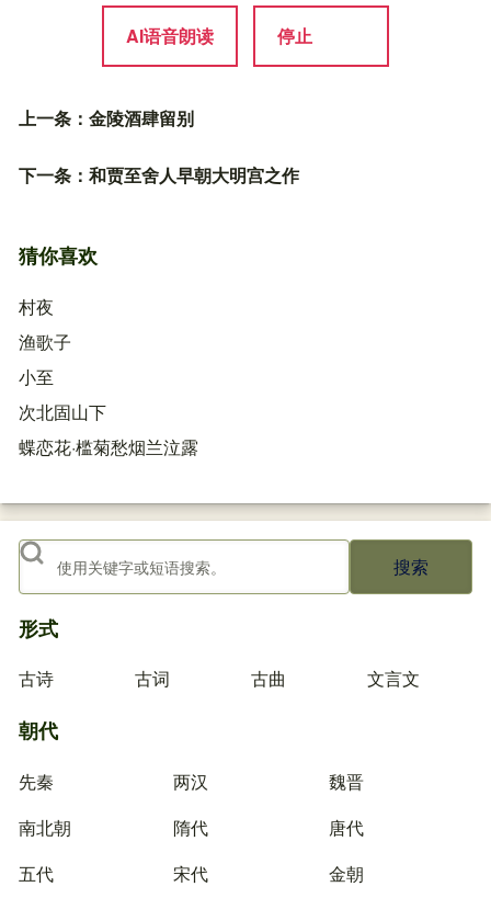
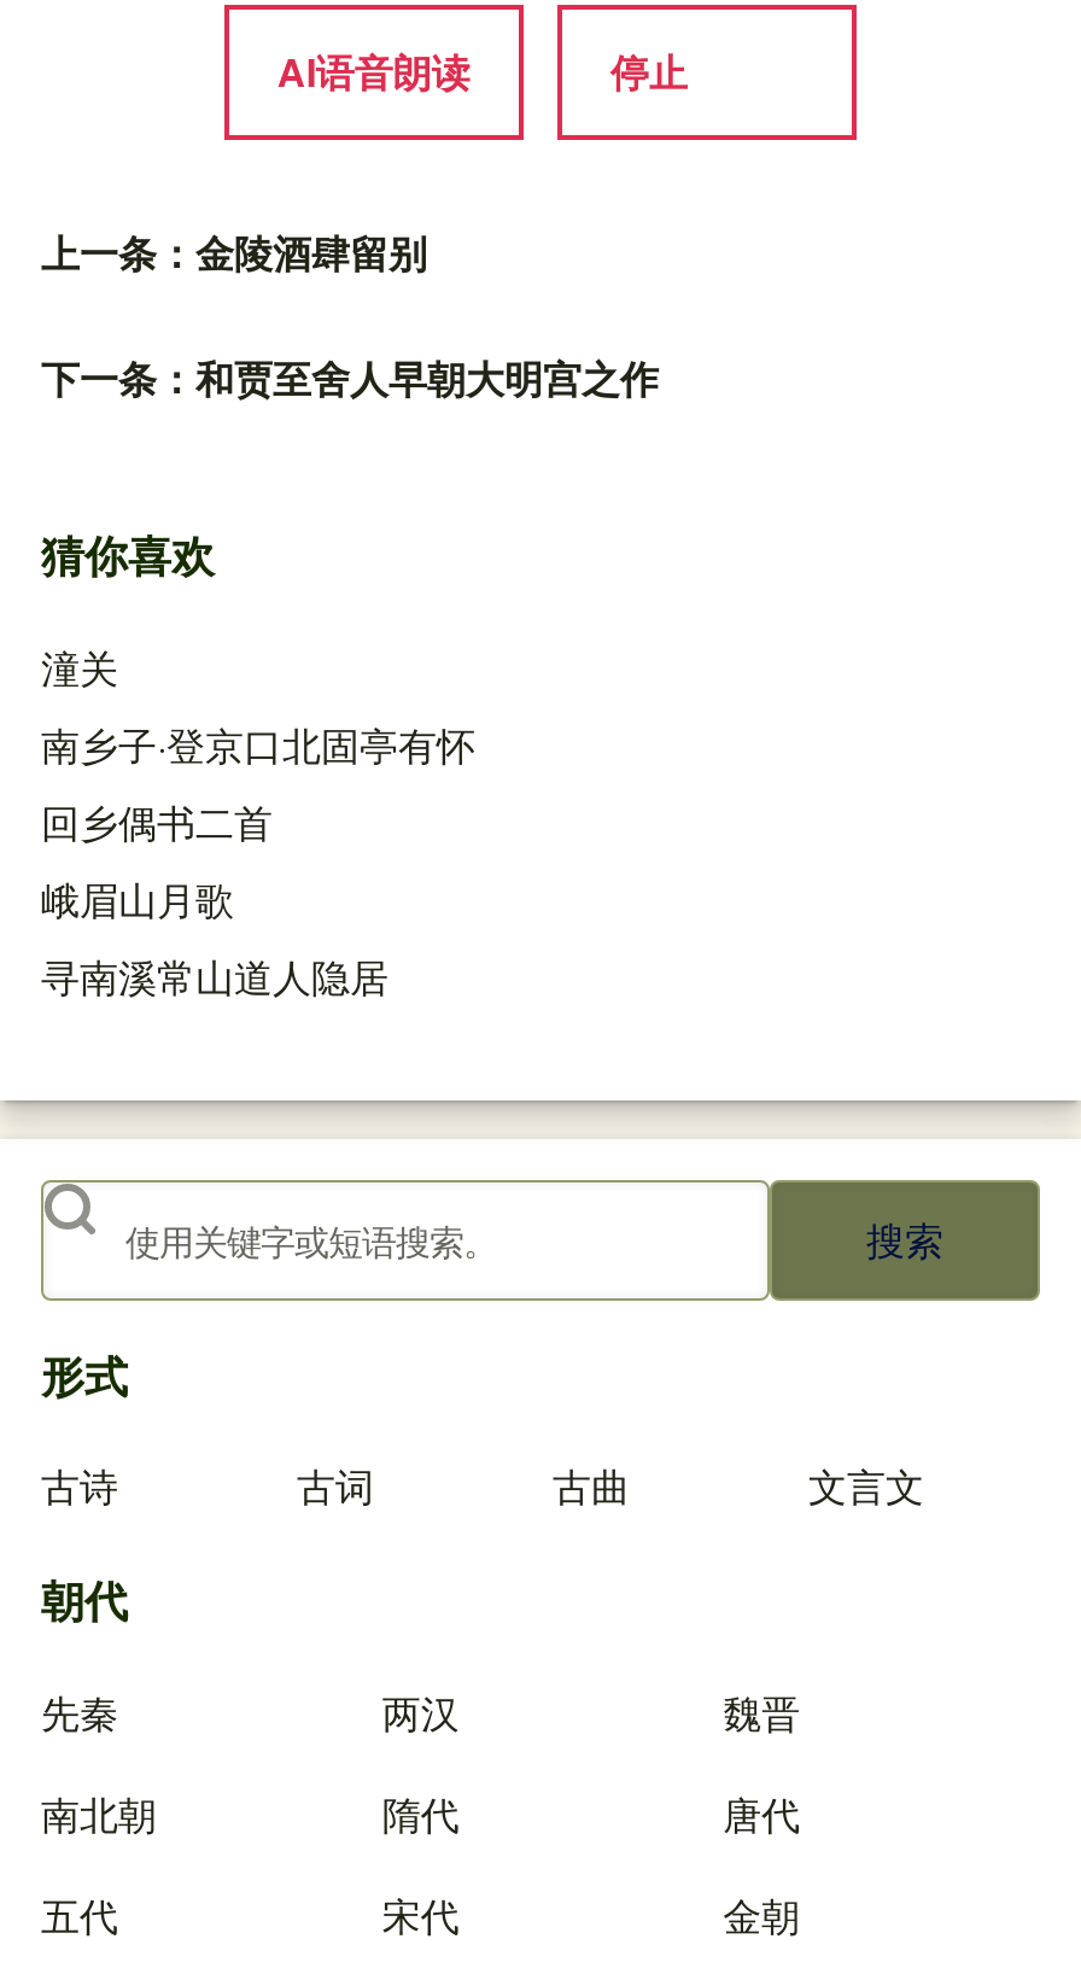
- 村夜
- 渔歌子
- 小至
- 次北固山下
- 蝶恋花·槛菊愁烟兰泣露
+ 潼关
+ 南乡子·登京口北固亭有怀
+ 回乡偶书二首
+ 峨眉山月歌
+ 寻南溪常山道人隐居
